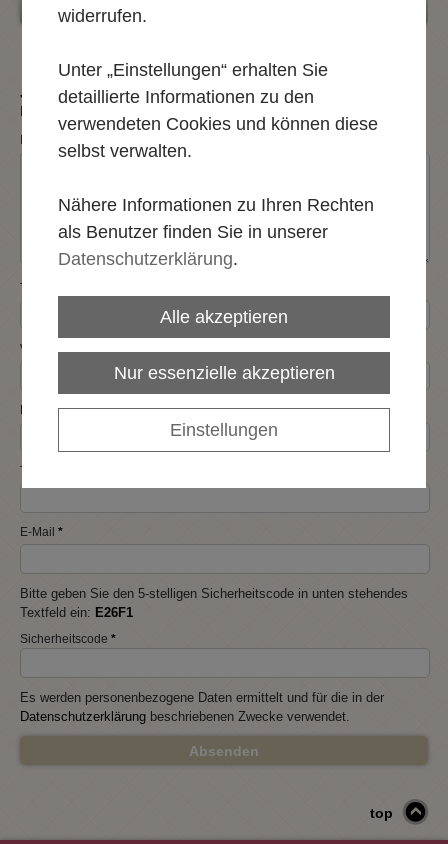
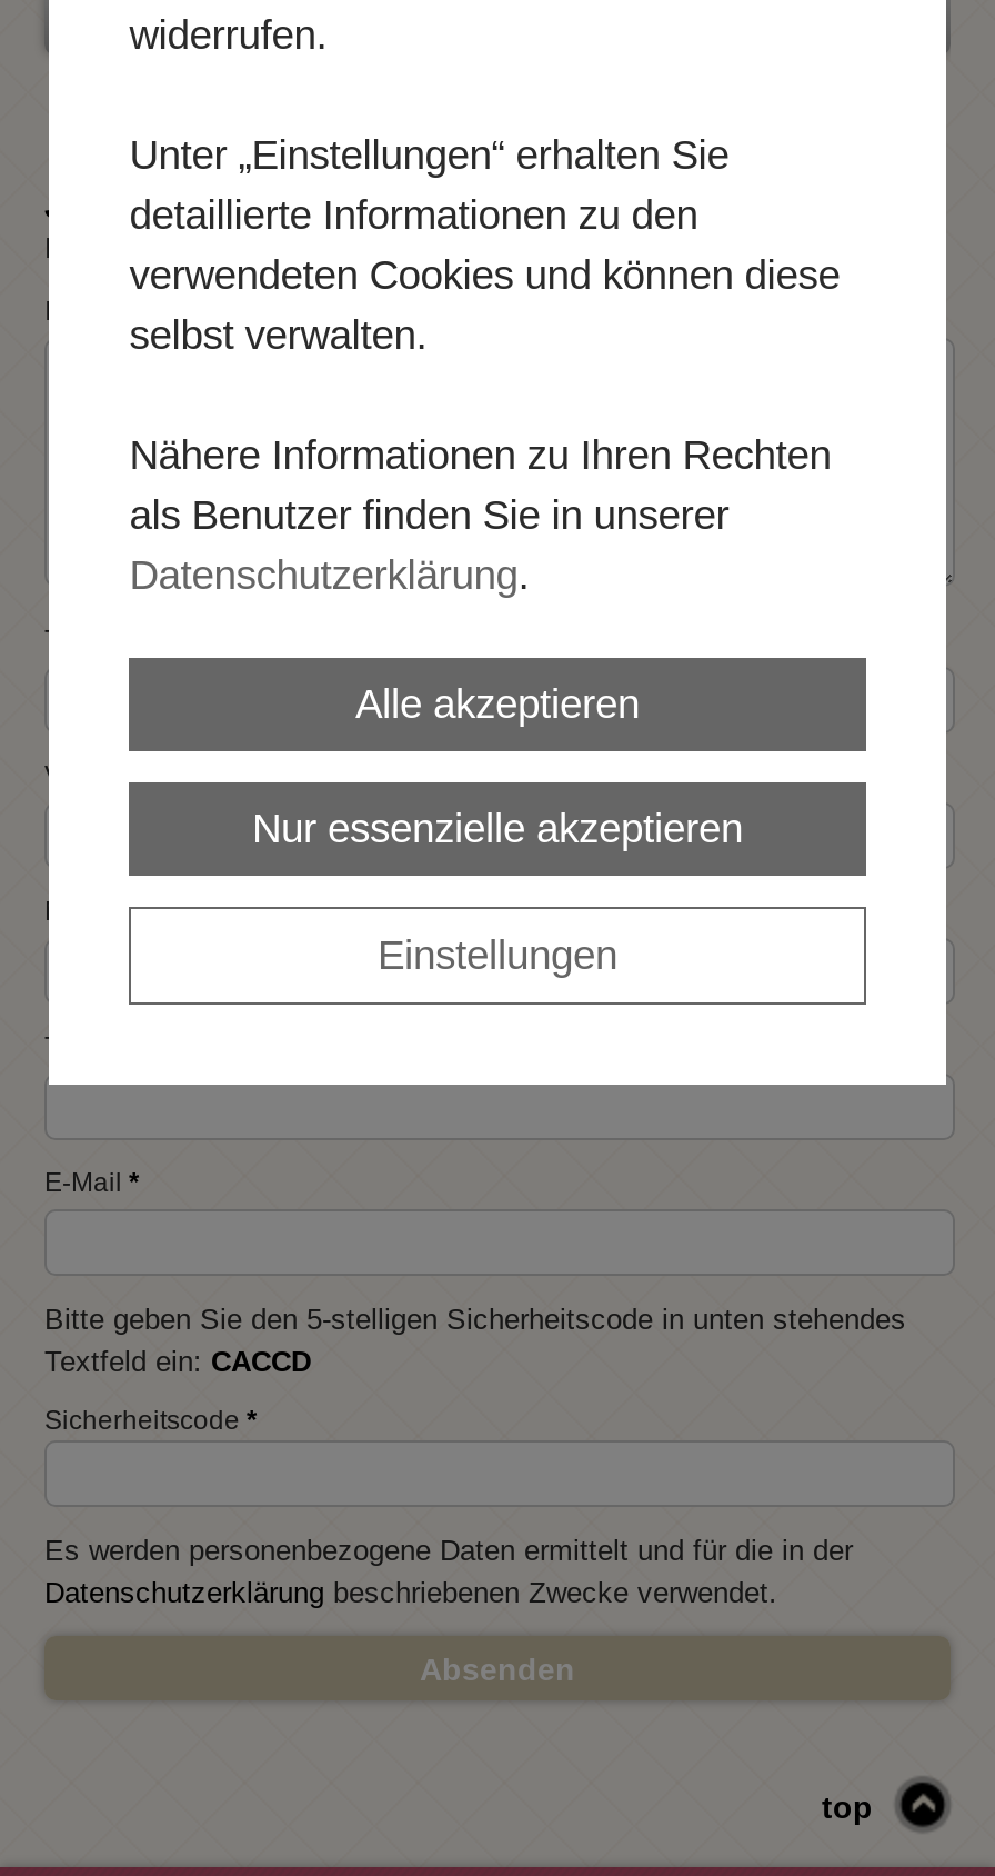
- Textfeld ein: E26F1
+ Textfeld ein: CACCD
